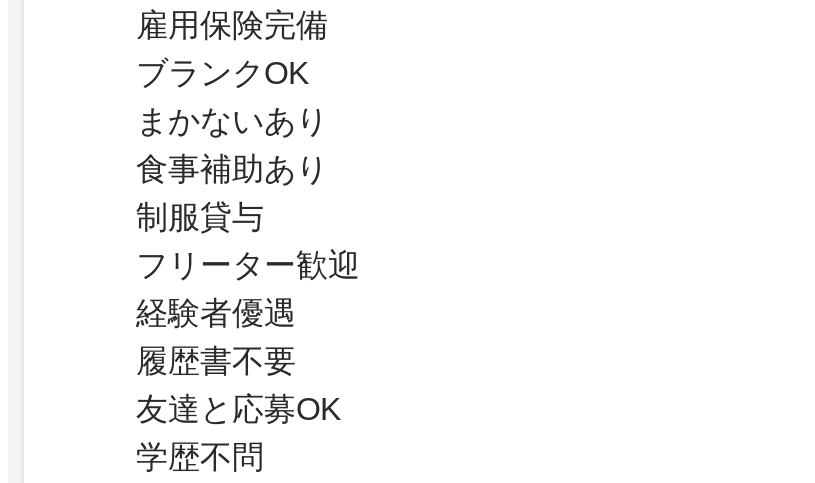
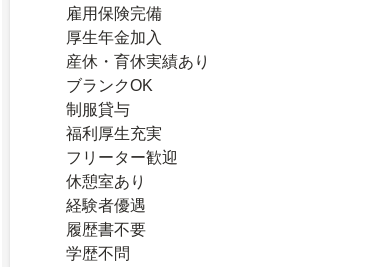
+ 厚生年金加入
+ 産休・育休実績あり

moved down: ブランクOK

- まかないあり
- 食事補助あり

+ 福利厚生充実

+ 休憩室あり

moved down: 経験者優遇 | 履歴書不要

- 友達と応募OK
